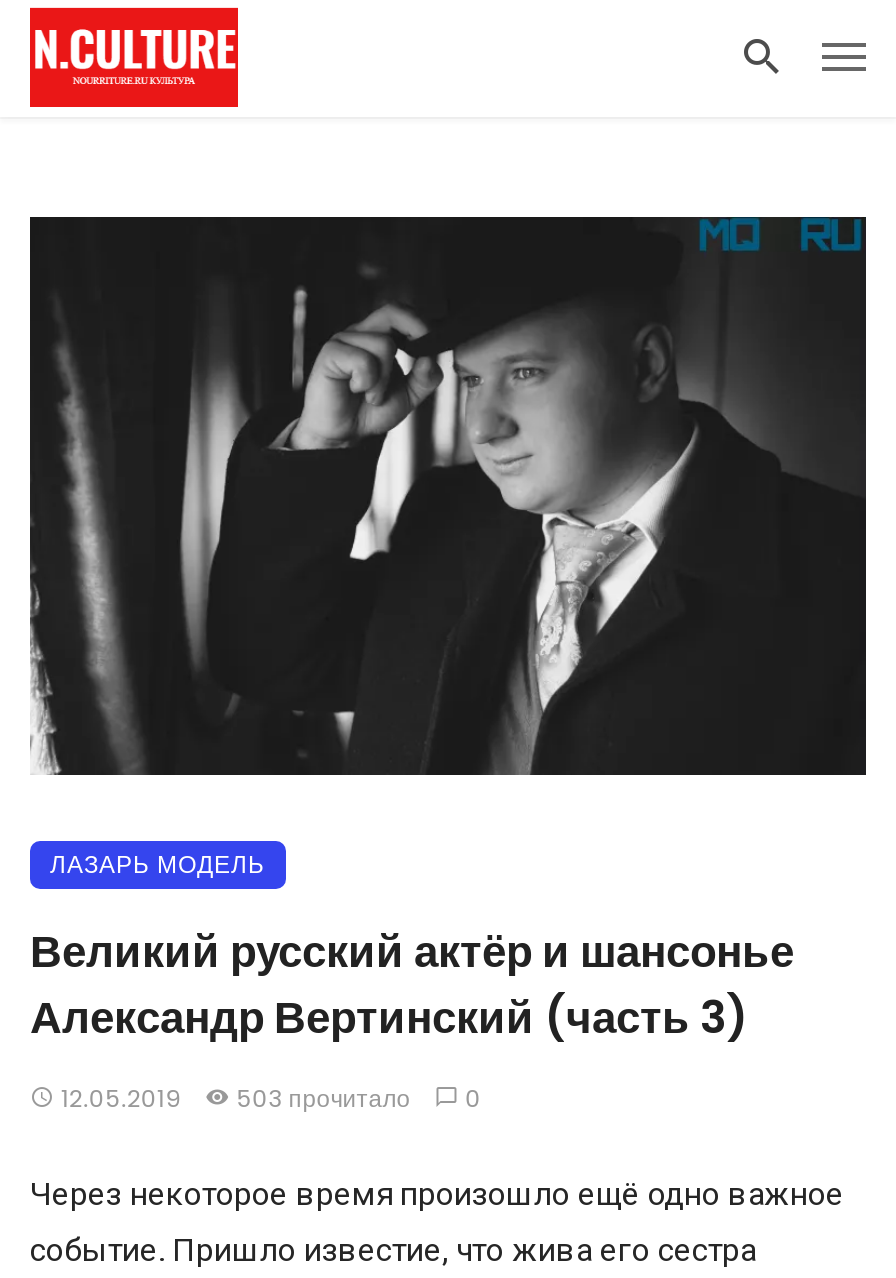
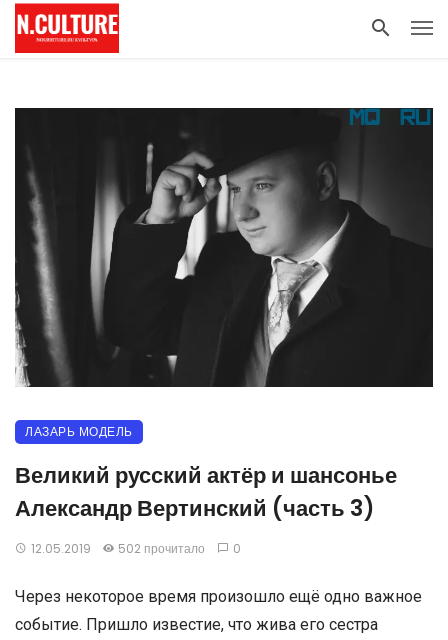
- 12.05.2019 503 прочитало 0
+ 12.05.2019 502 прочитало 0
